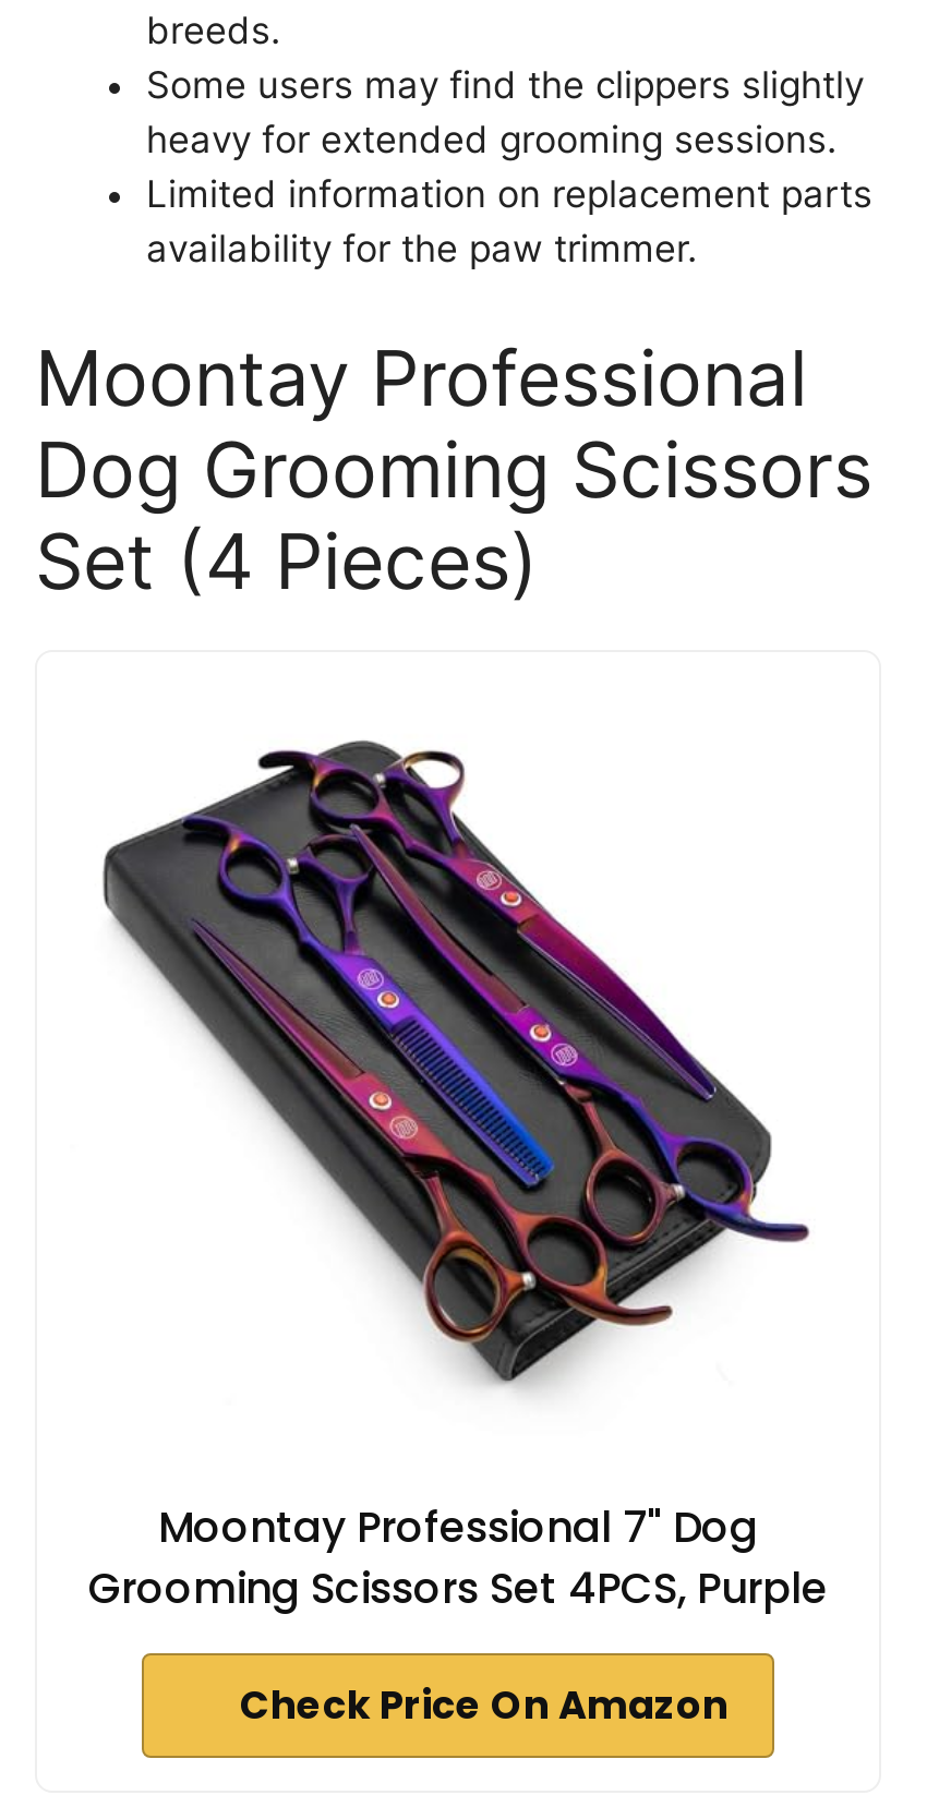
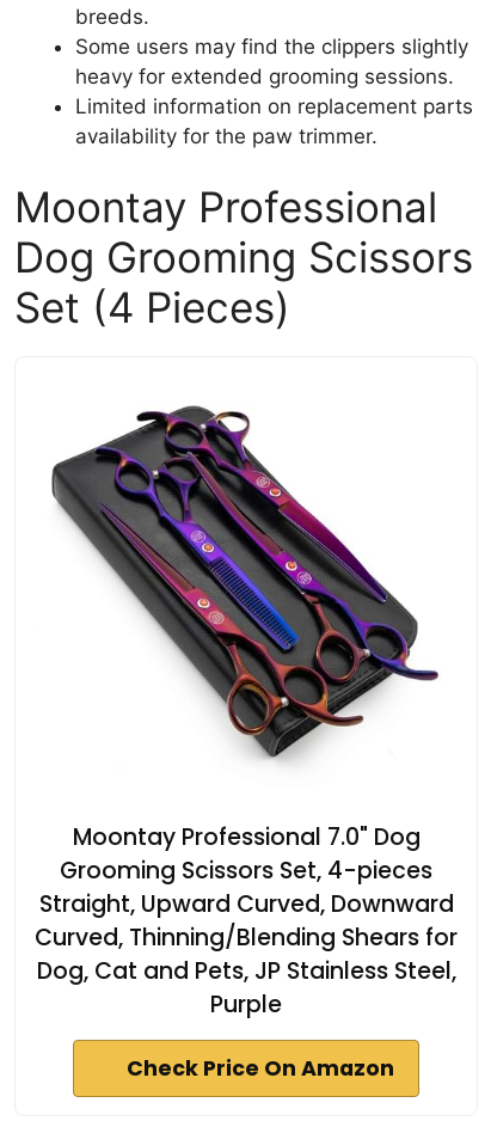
- Moontay Professional 7" Dog
- Grooming Scissors Set 4PCS, Purple
+ Moontay Professional 7.0" Dog
+ Grooming Scissors Set, 4-pieces
+ Straight, Upward Curved, Downward
+ Curved, Thinning/Blending Shears for
+ Dog, Cat and Pets, JP Stainless Steel,
+ Purple
